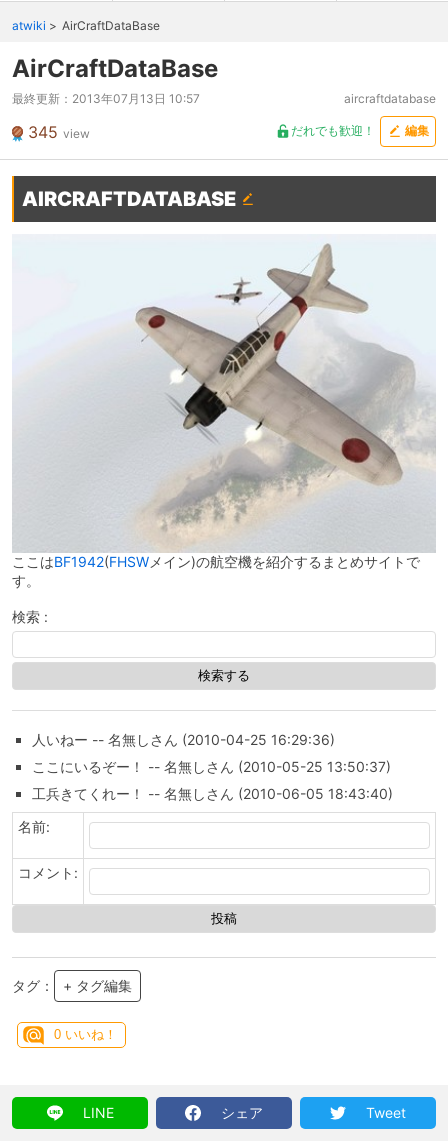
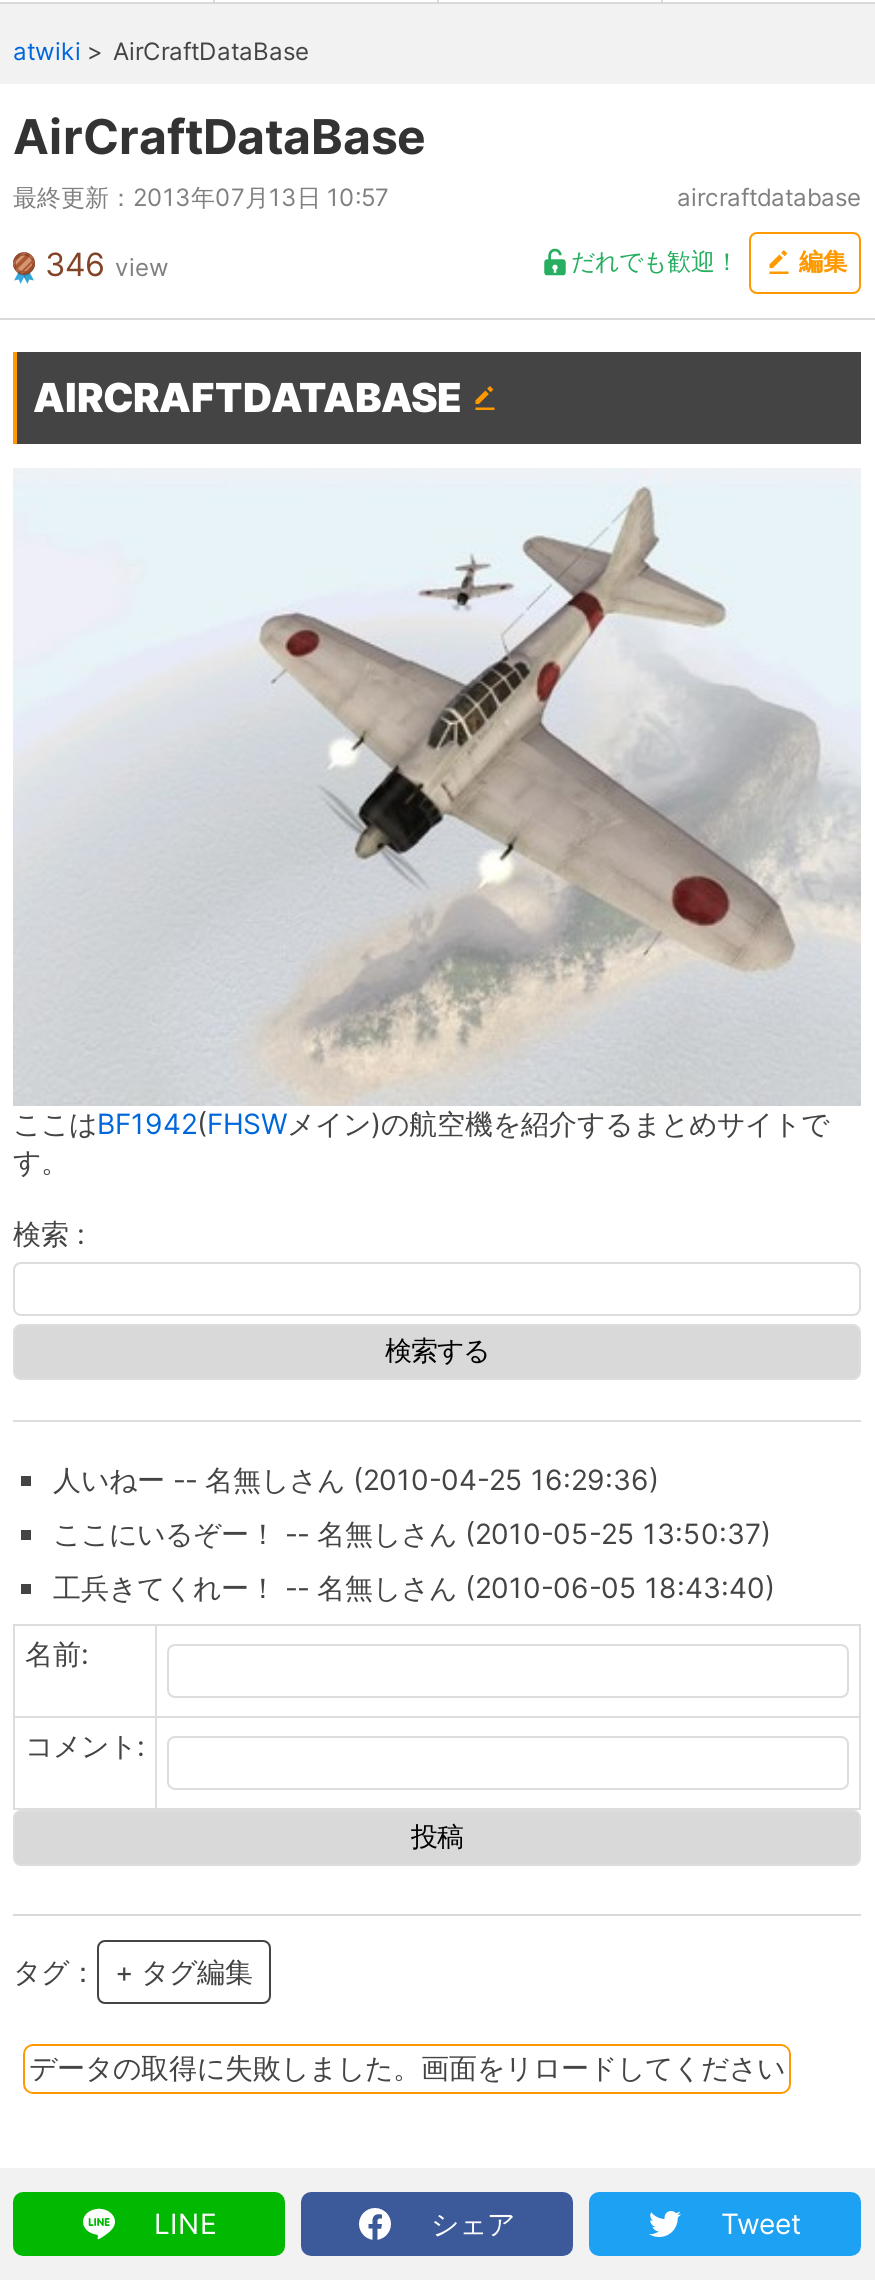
- 345 view
+ 346 view

- 0 いいね！
+ データの取得に失敗しました。画面をリロードしてください
